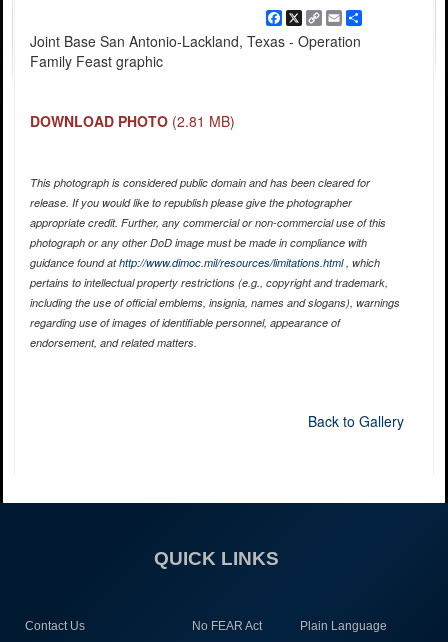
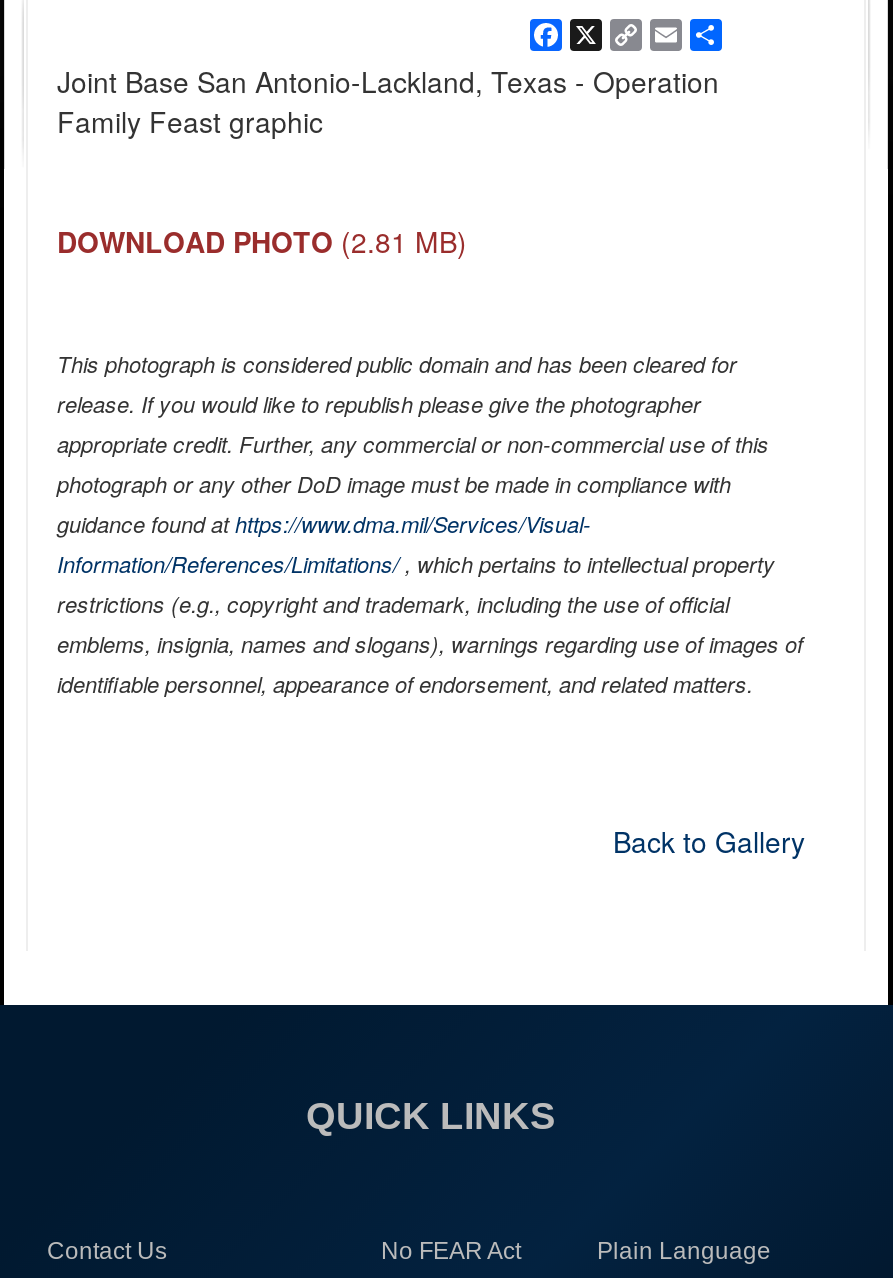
- guidance found athttp://www.dimoc.mil/resources/limitations.html, which
- pertains to intellectual property restrictions (e.g., copyright and trademark,
- including the use of official emblems, insignia, names and slogans), warnings
- regarding use of images of identifiable personnel, appearance of
- endorsement, and related matters.
+ guidance found athttps://www.dma.mil/Services/Visual-
+ Information/References/Limitations/, which pertains to intellectual property
+ restrictions (e.g., copyright and trademark, including the use of official
+ emblems, insignia, names and slogans), warnings regarding use of images of
+ identifiable personnel, appearance of endorsement, and related matters.
